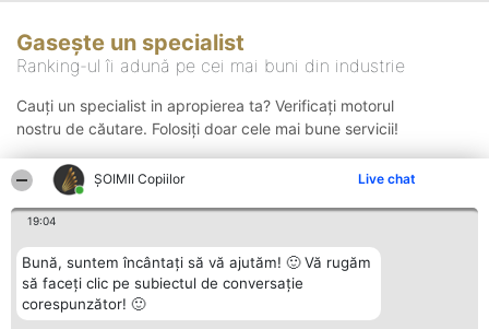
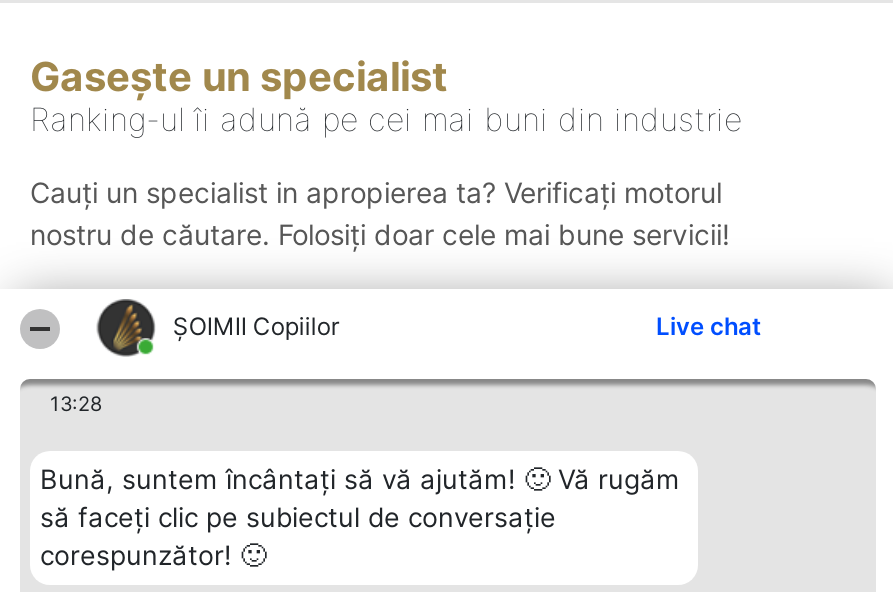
- 19:04
+ 13:28
